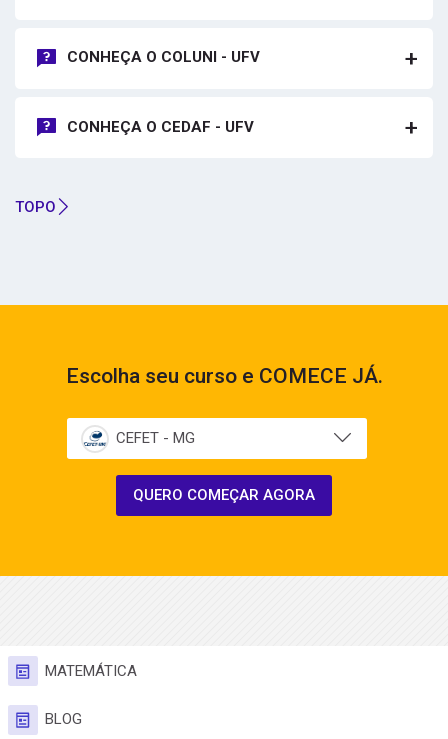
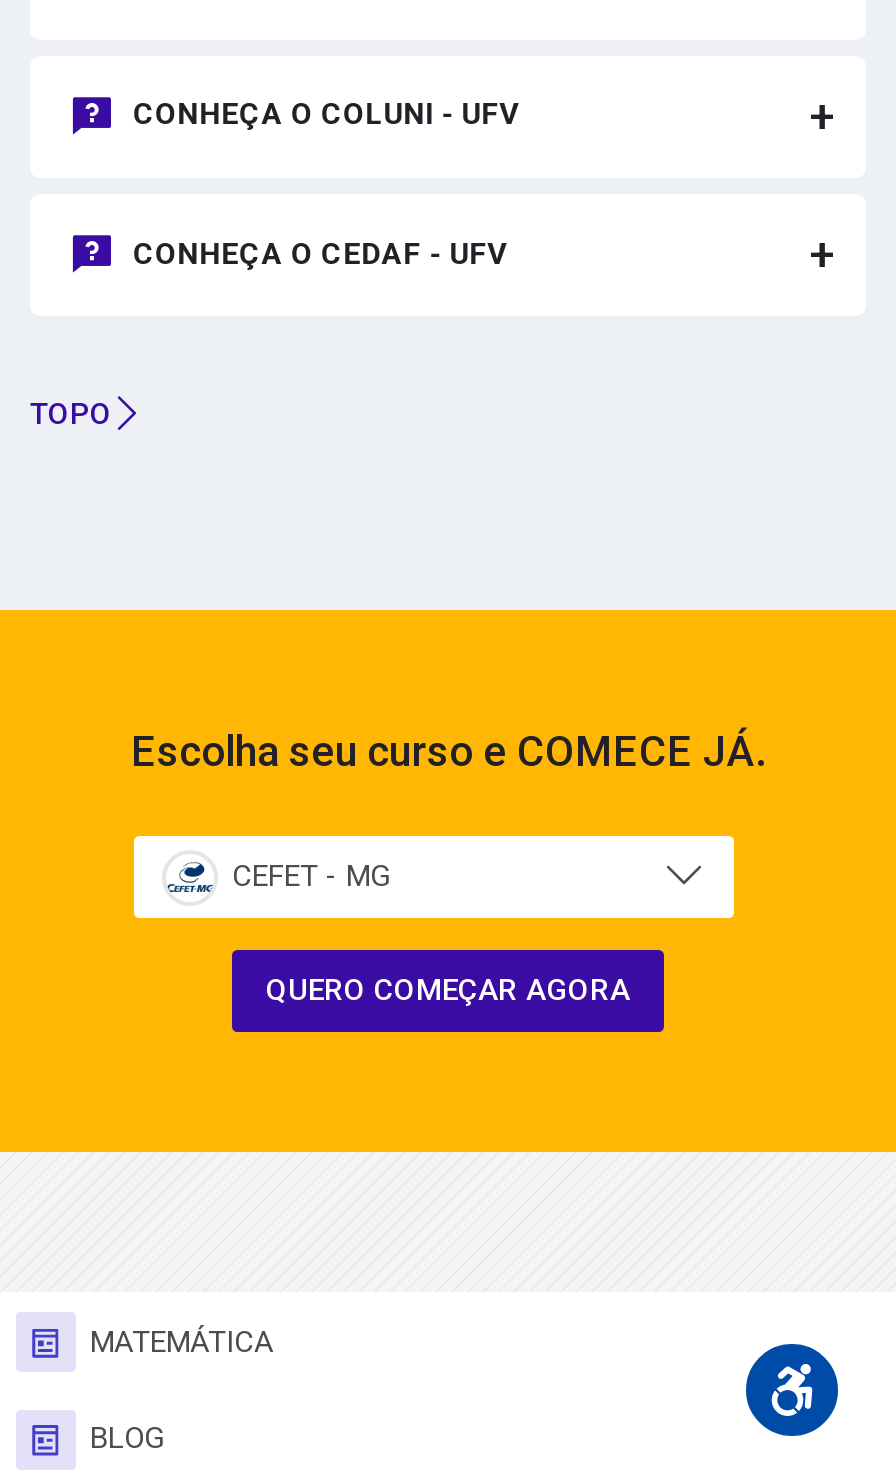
+ [image]
